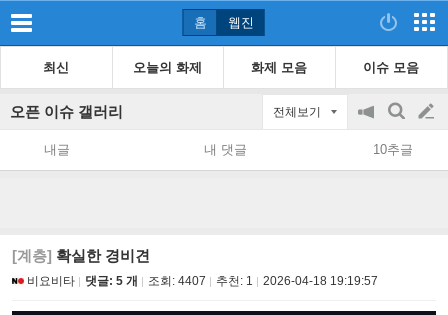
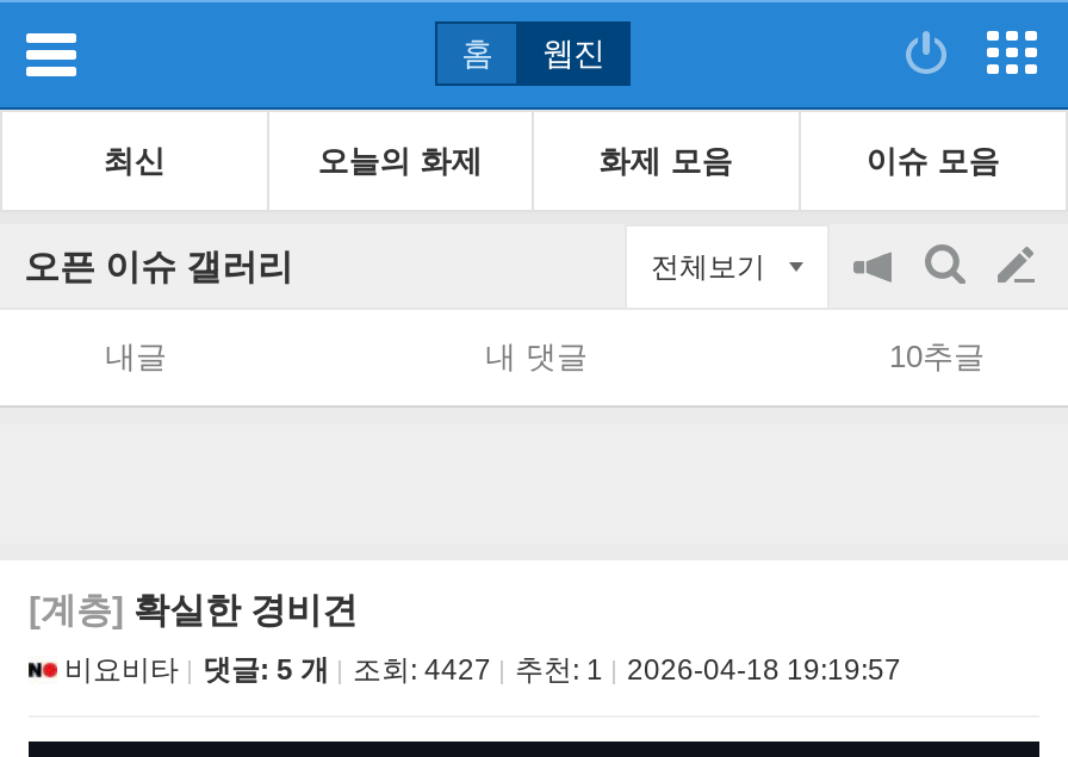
- 비요비타 댓글: 5 개 조회: 4407 추천: 1 2026-04-18 19:19:57
+ 비요비타 댓글: 5 개 조회: 4427 추천: 1 2026-04-18 19:19:57
